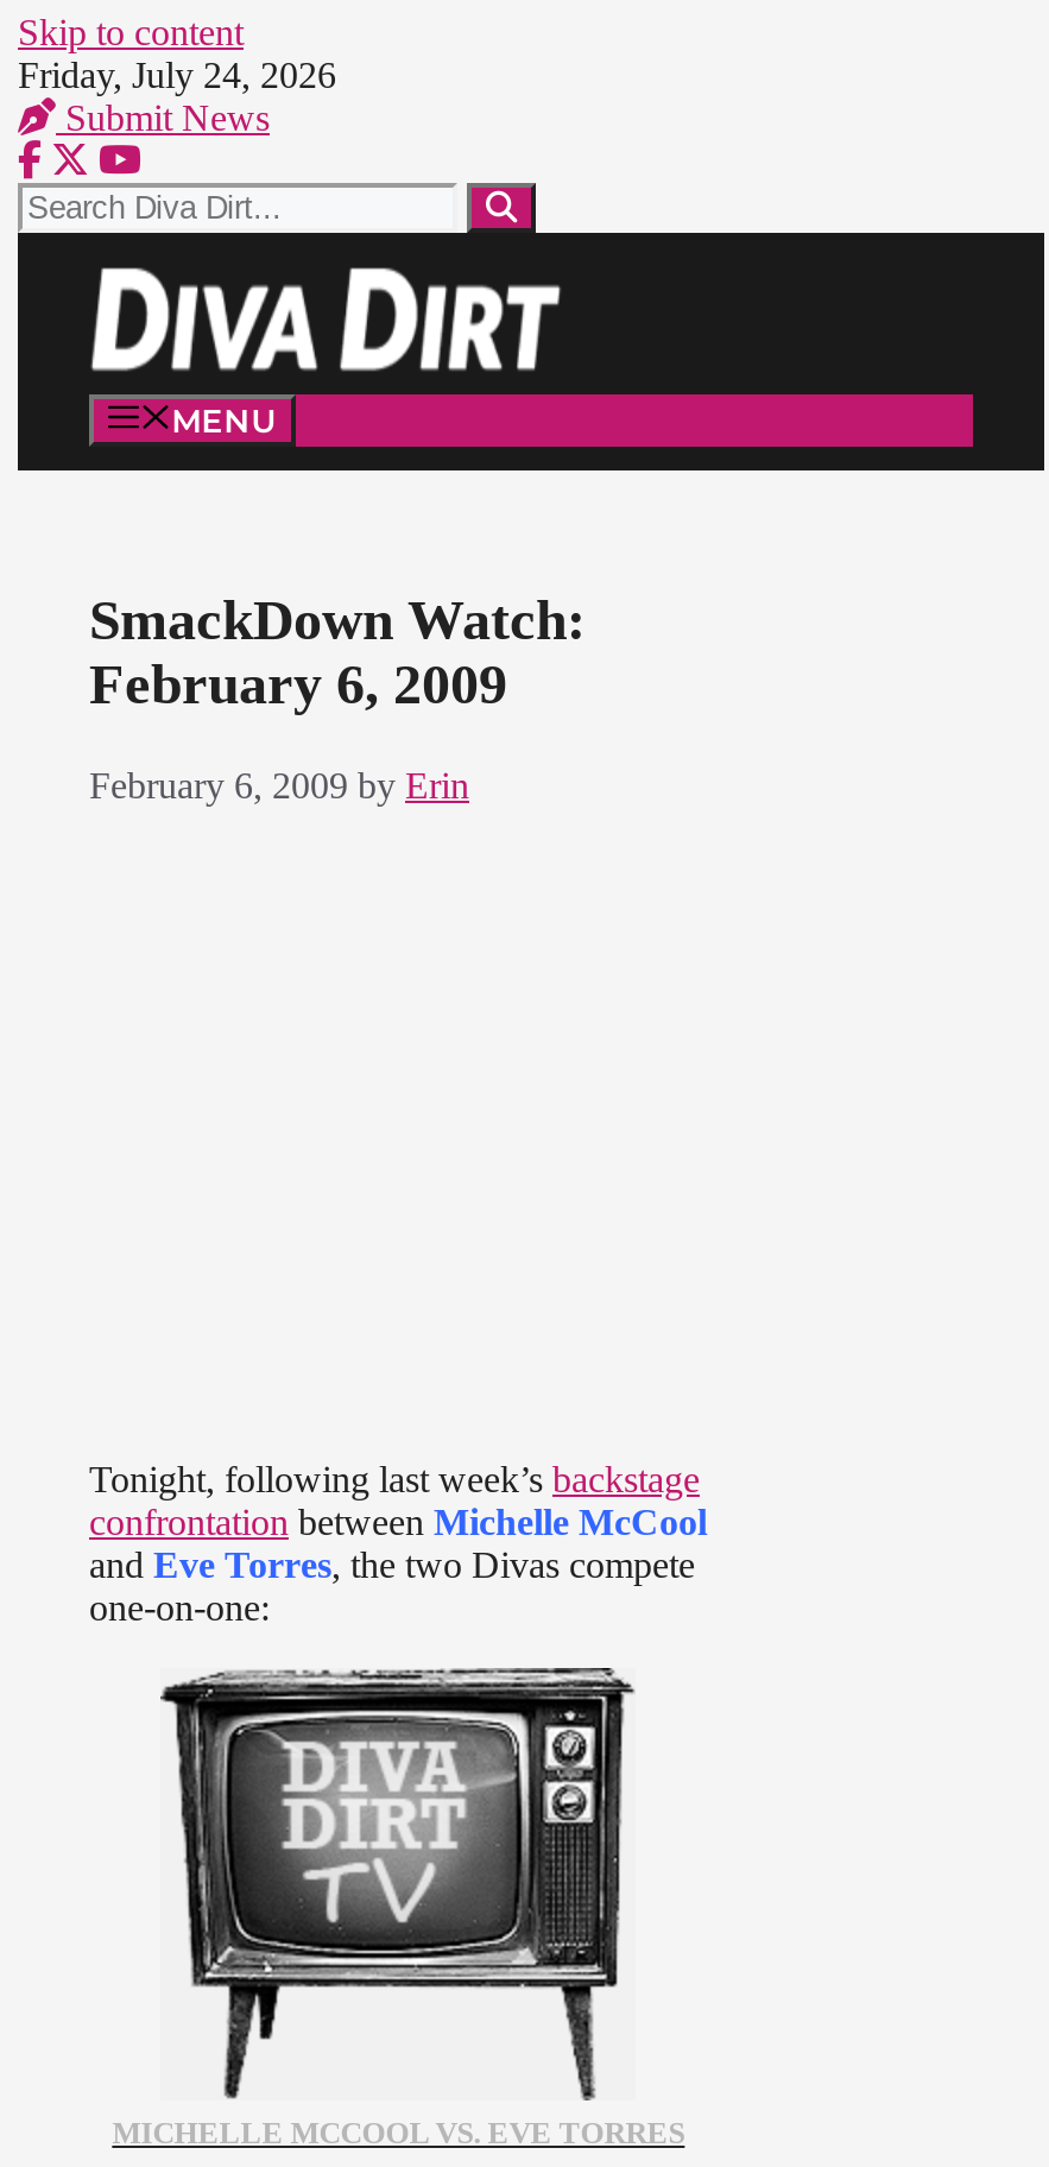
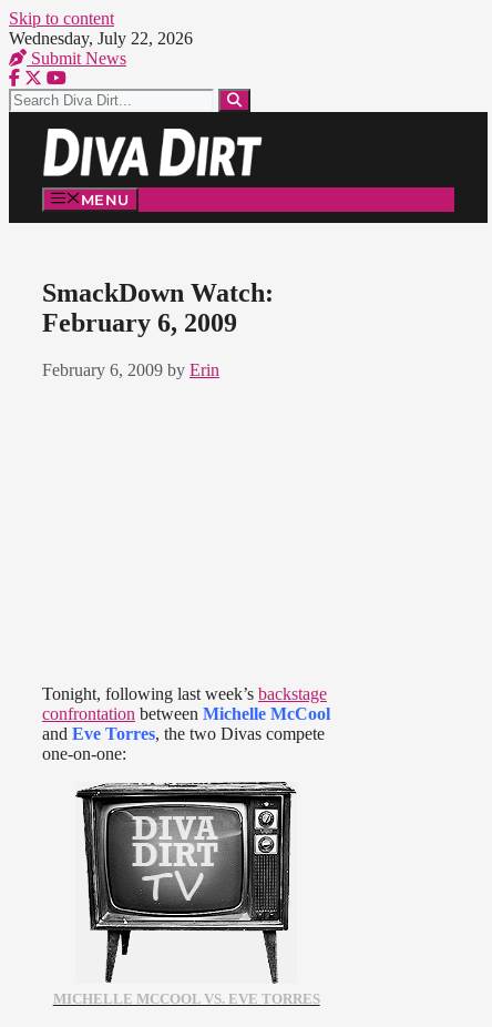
- Friday, July 24, 2026
+ Wednesday, July 22, 2026
